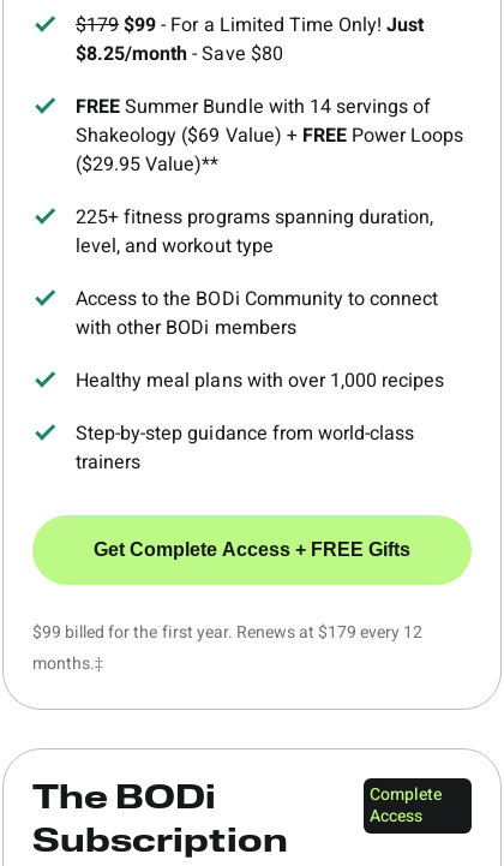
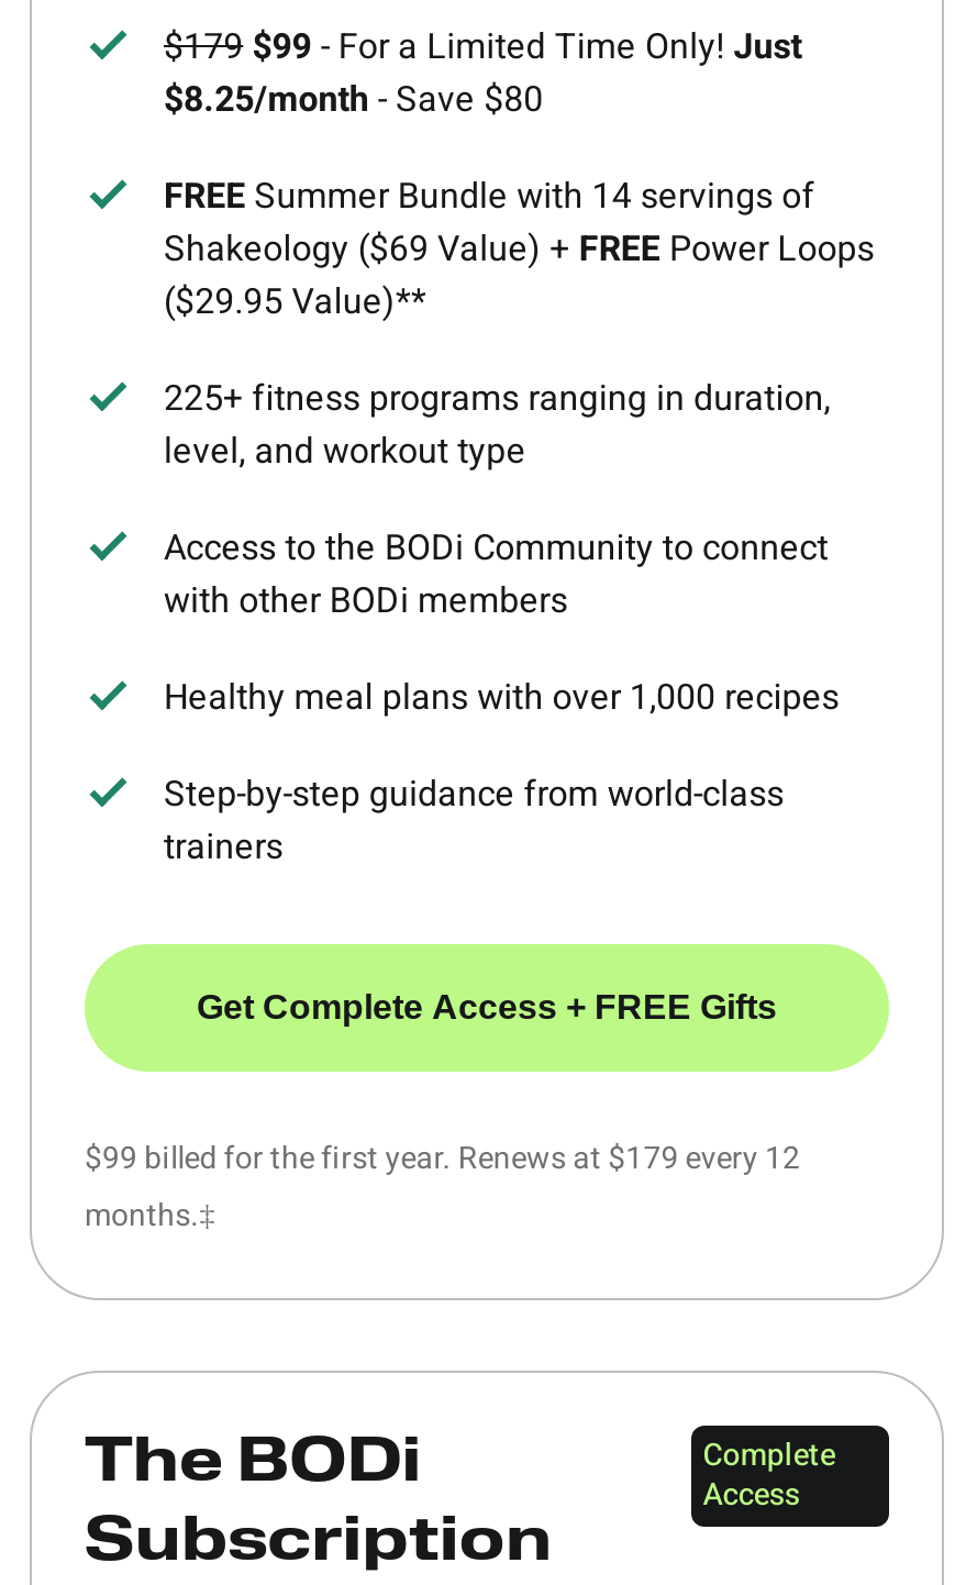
- 225+ fitness programs spanning duration,
+ 225+ fitness programs ranging in duration,
